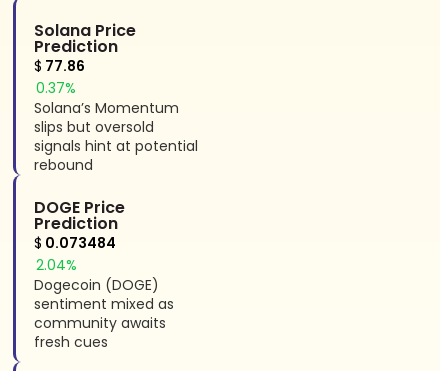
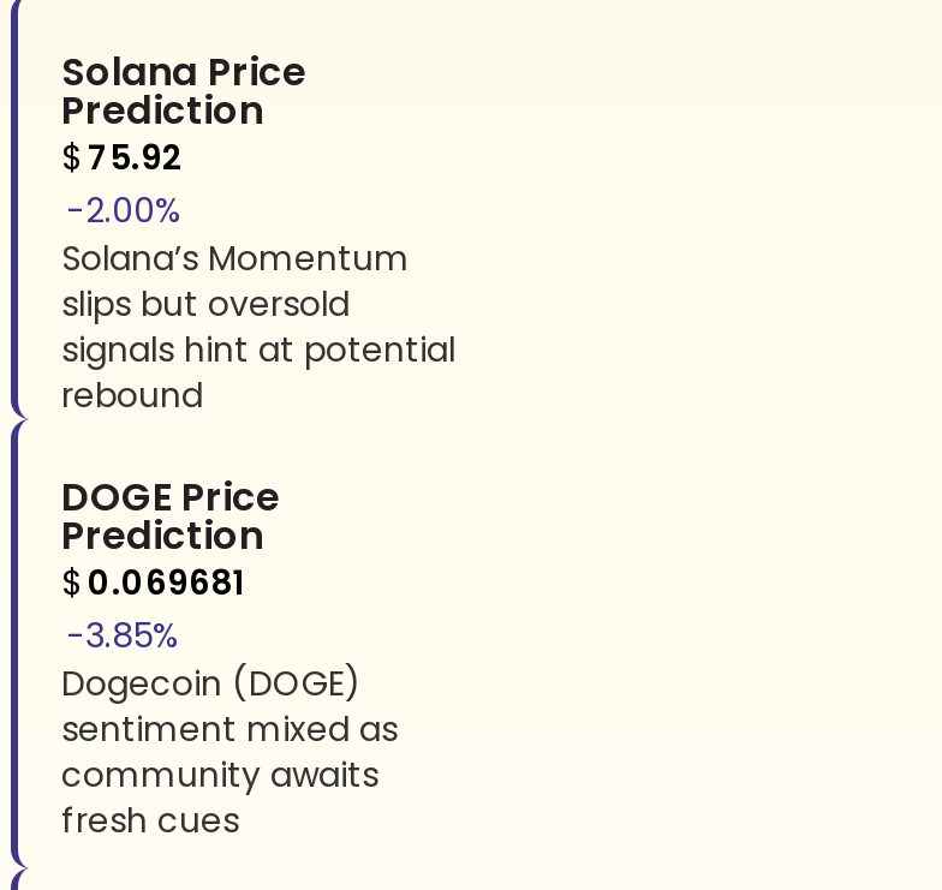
- $ 77.86
+ $ 75.92

- 0.37%
+ -2.00%

- $ 0.073484
+ $ 0.069681

- 2.04%
+ -3.85%
